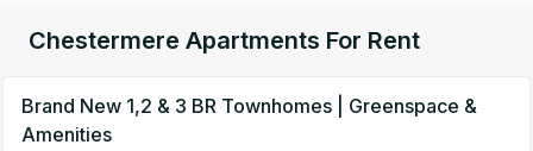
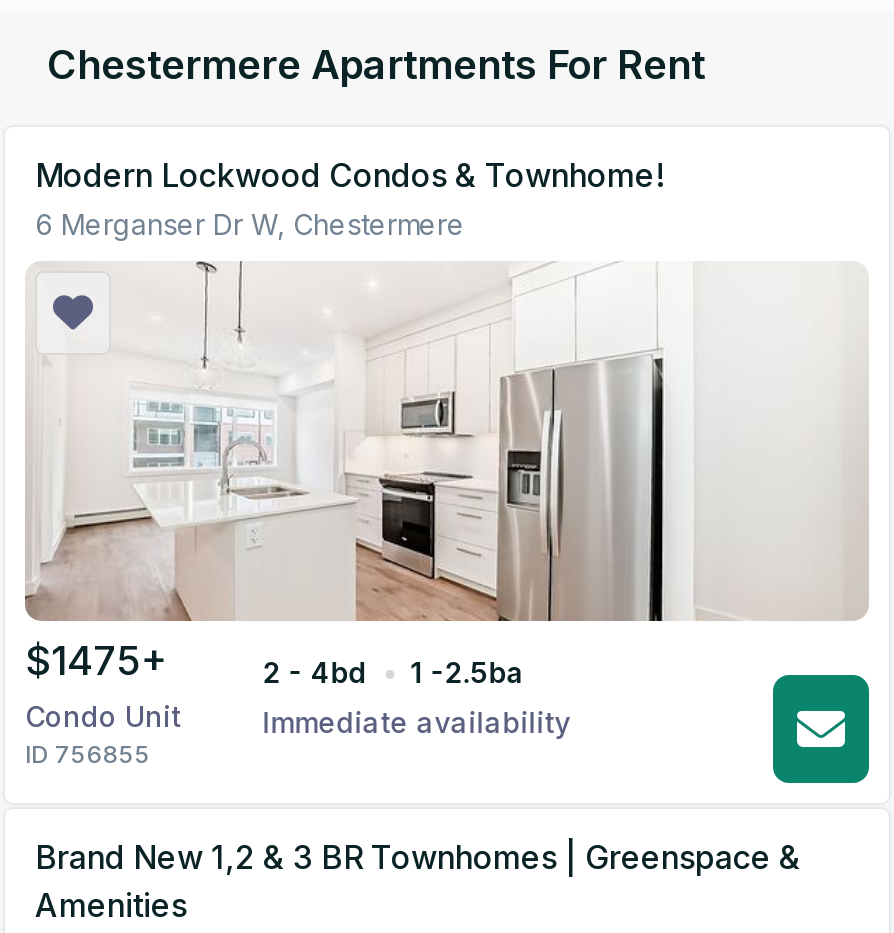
+ [image]
+ $1475+
+ Condo Unit
+ ID 756855

+ Modern Lockwood Condos & Townhome!
+ 6 Merganser Dr W, Chestermere

+ 2 - 4bd • 1 -2.5ba
+ Immediate availability

+ [image]
